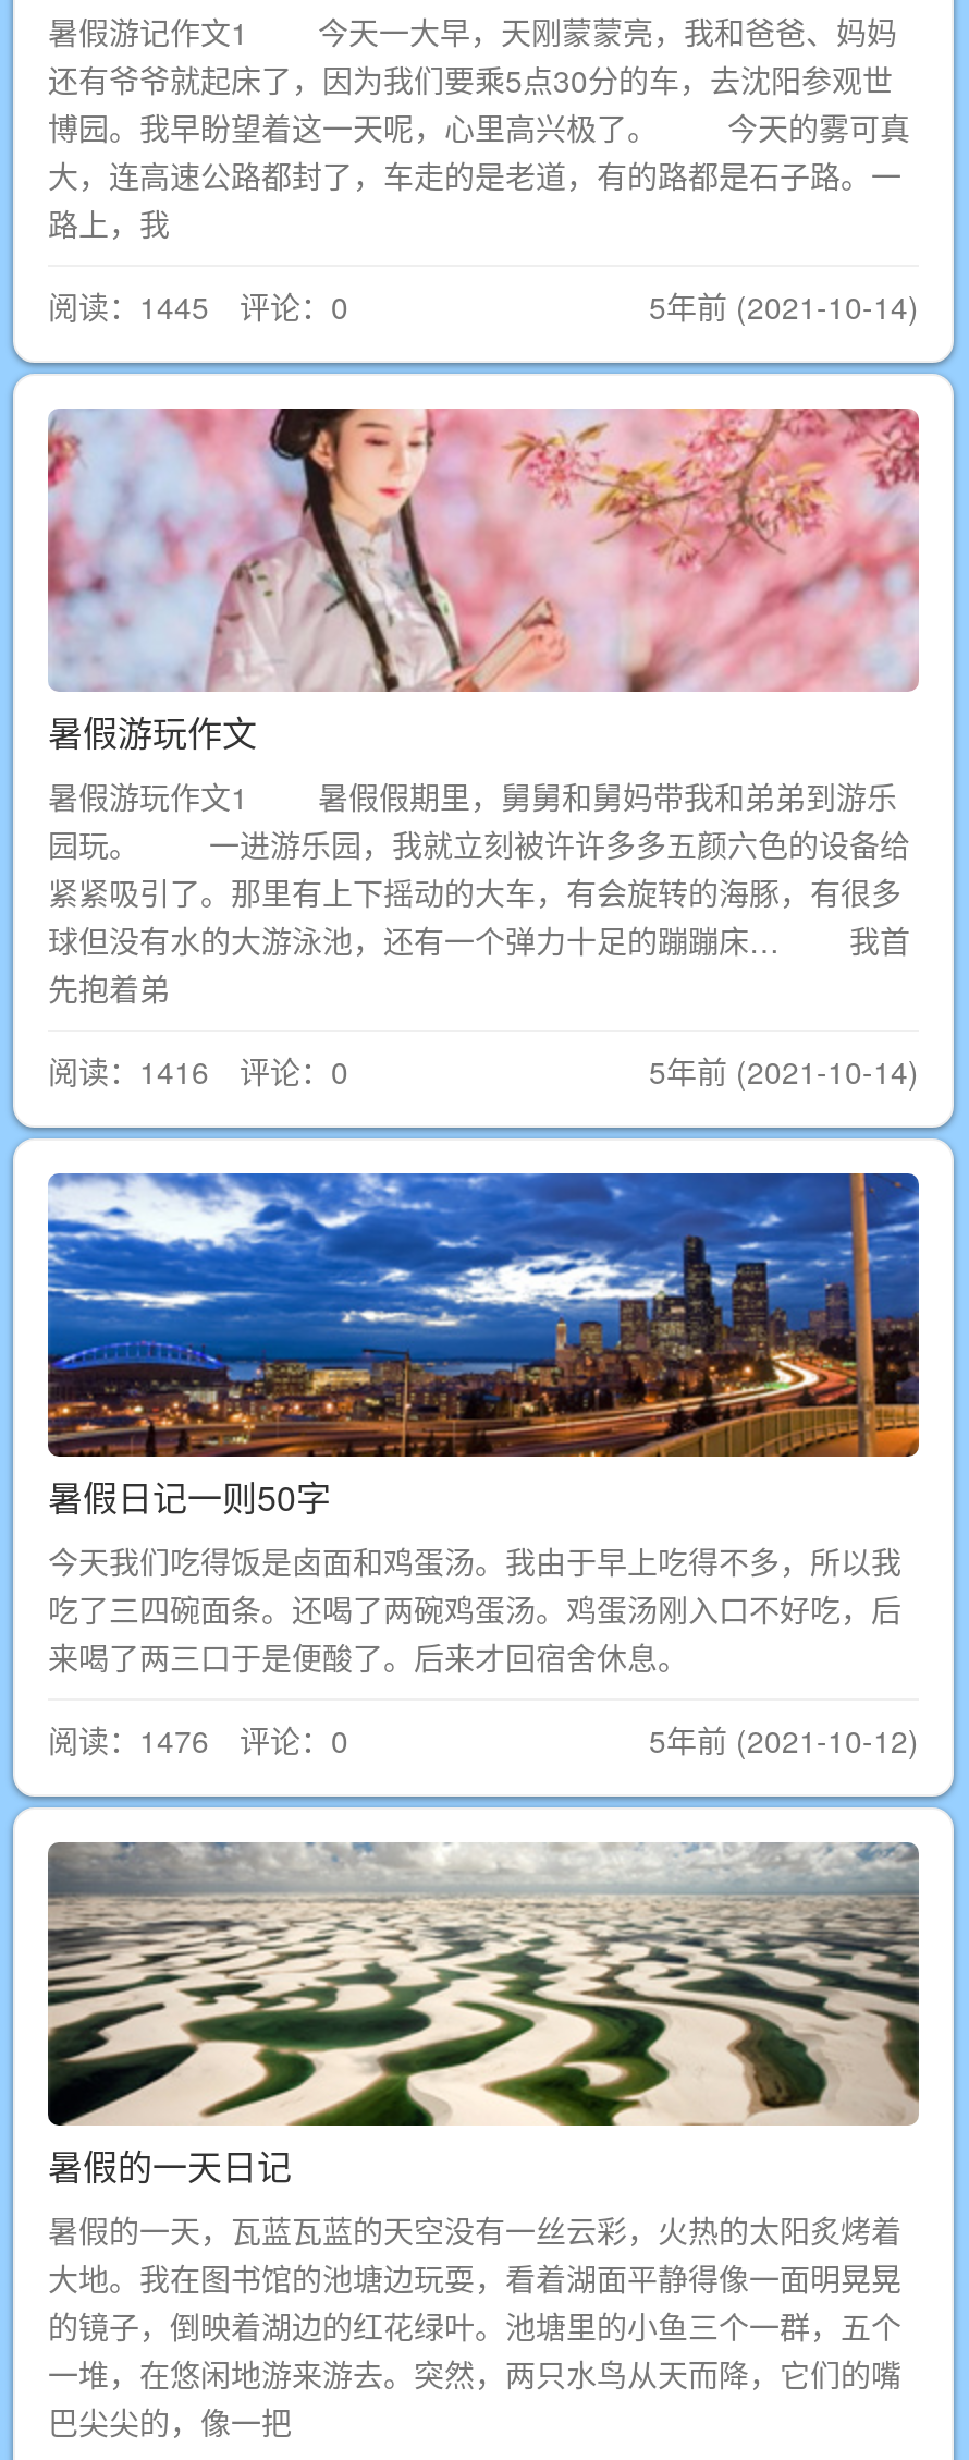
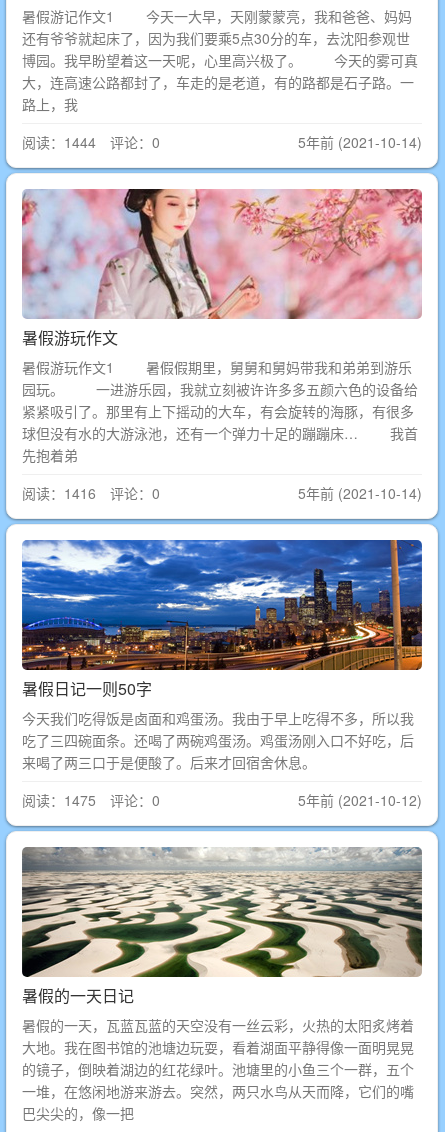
- 阅读：1445 评论：0
+ 阅读：1444 评论：0

- 阅读：1476 评论：0
+ 阅读：1475 评论：0
